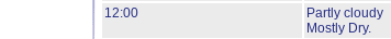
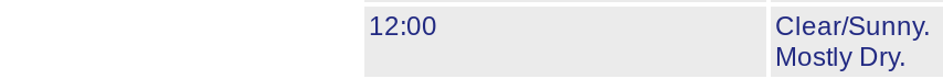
- Partly cloudy
+ Clear/Sunny.
